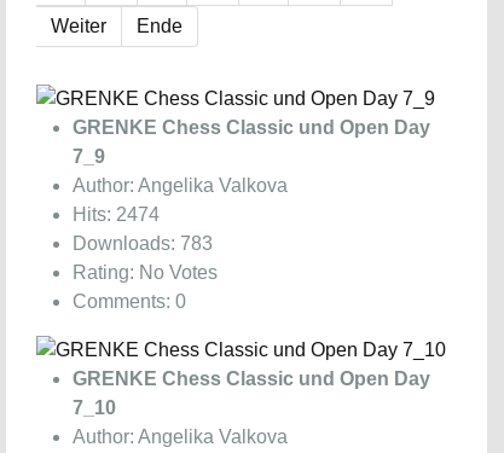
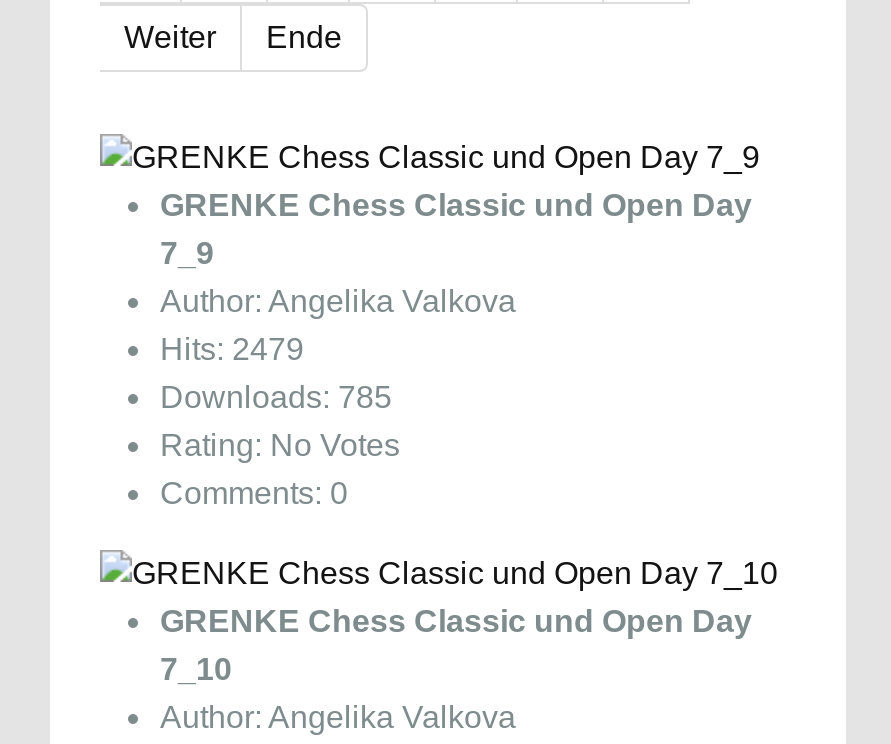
- Hits: 2474
+ Hits: 2479

- Downloads: 783
+ Downloads: 785
